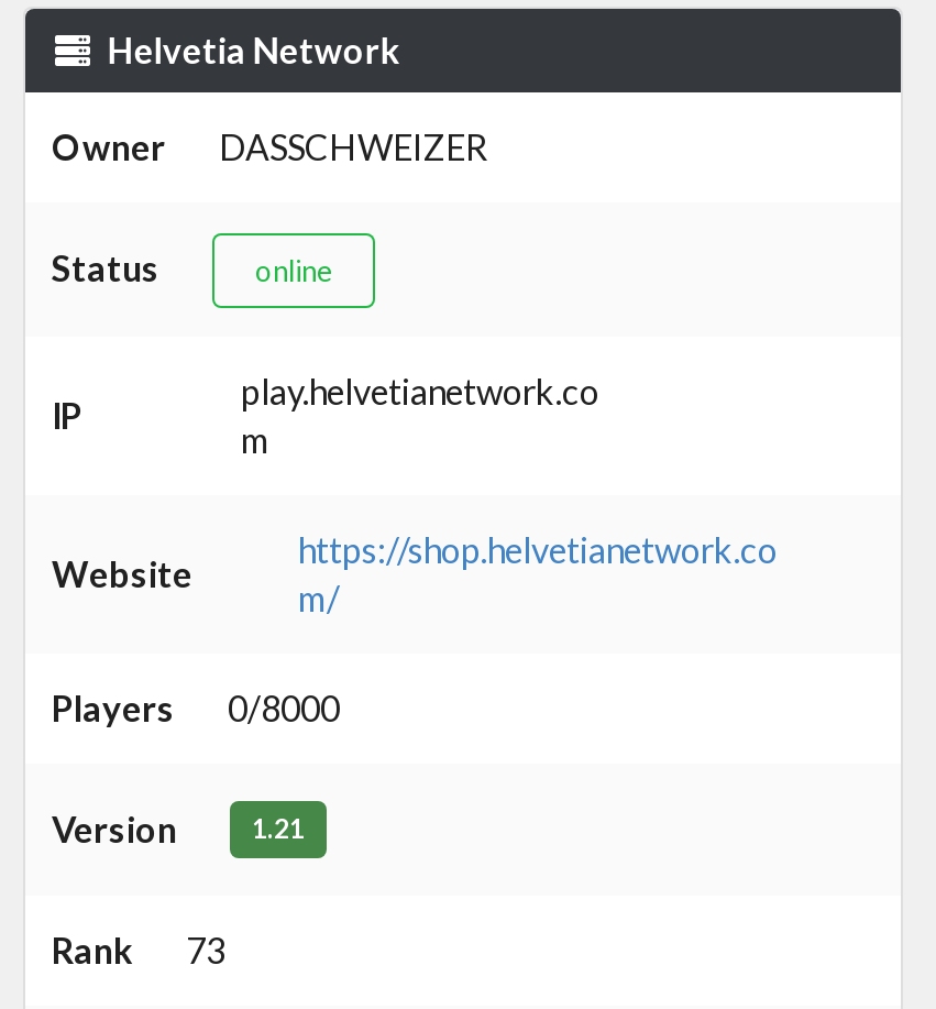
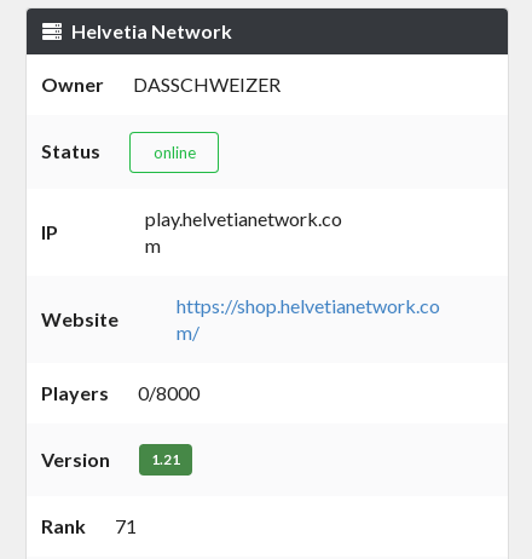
- Rank 73
+ Rank 71
